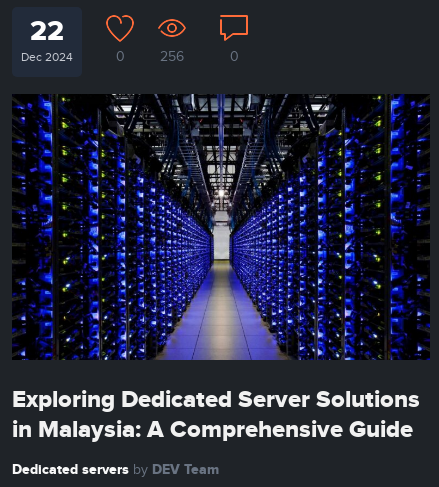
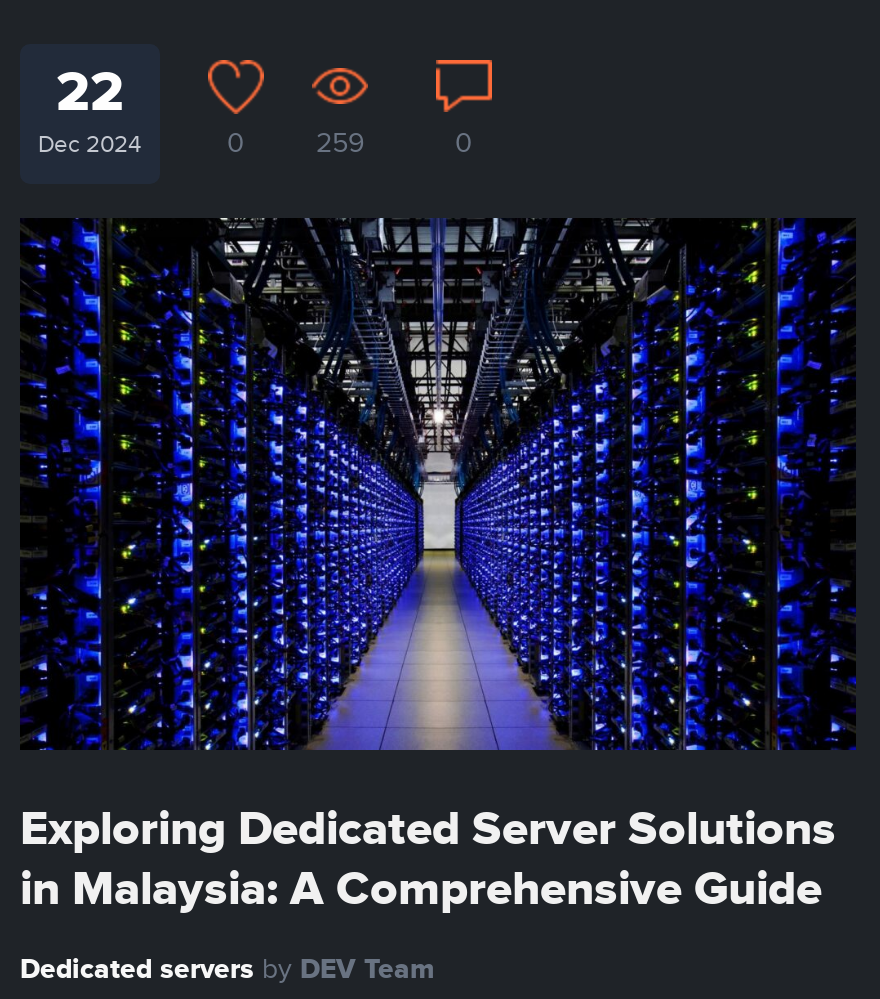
- 256
+ 259
